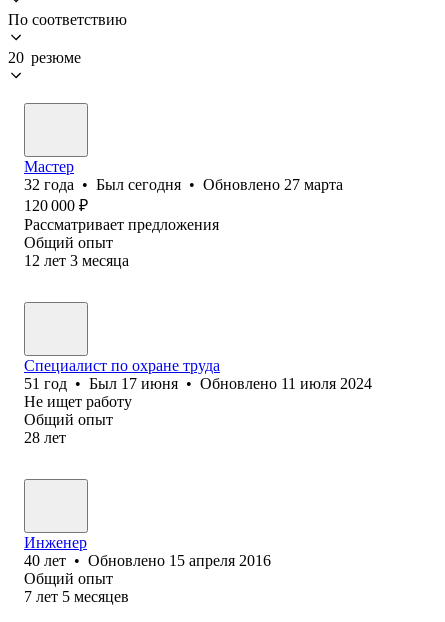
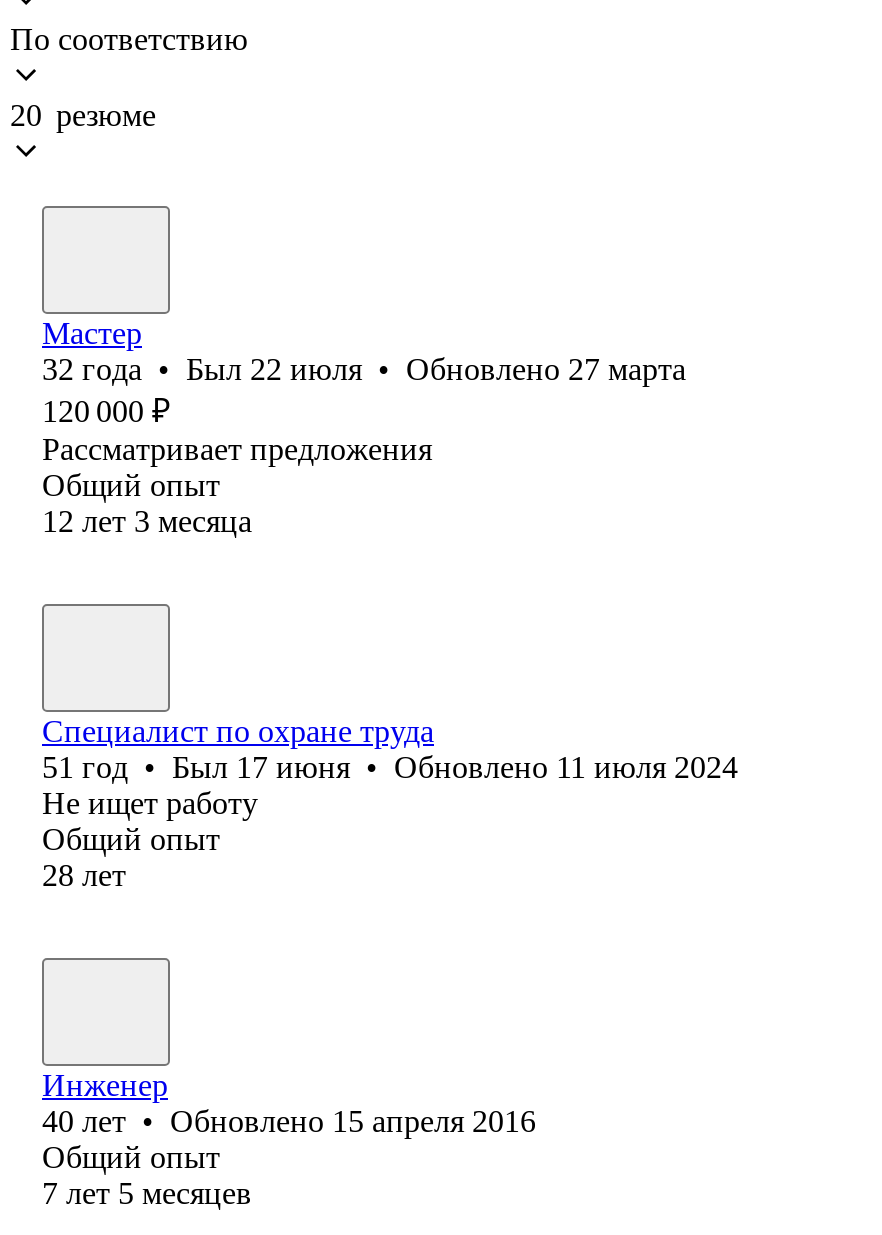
- 32 года • Был сегодня • Обновлено 27 марта
+ 32 года • Был 22 июля • Обновлено 27 марта
